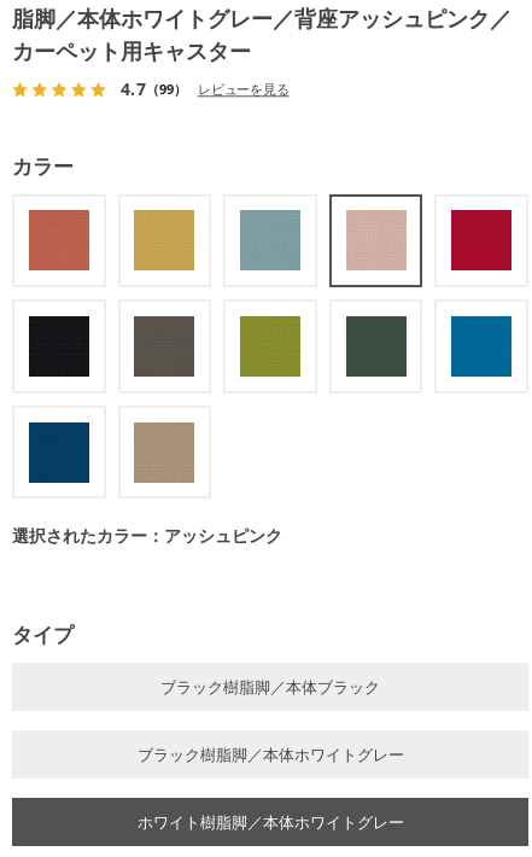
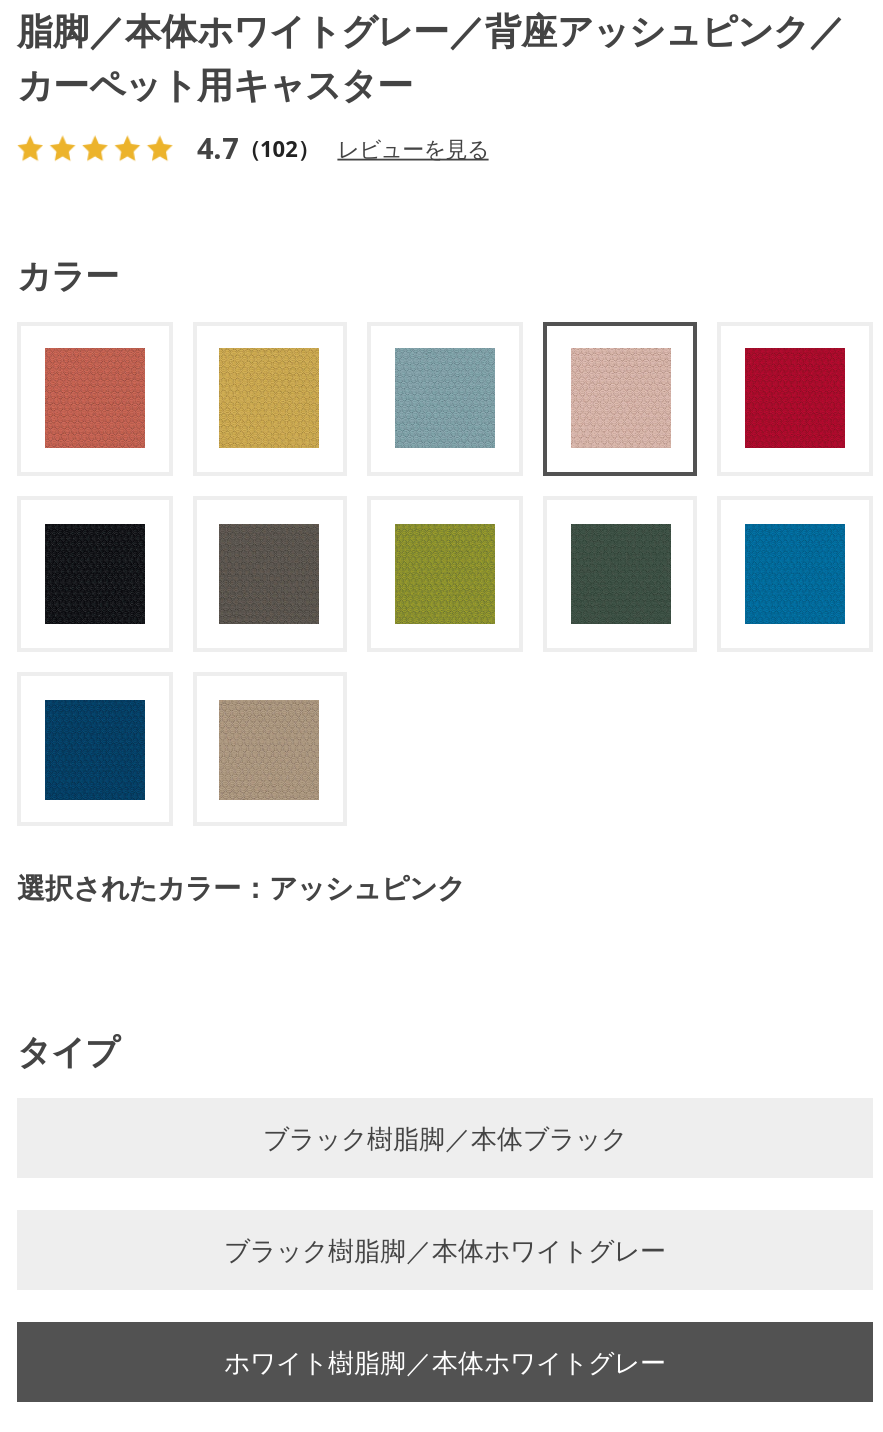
- 4.7（99） レビューを見る
+ 4.7（102） レビューを見る
